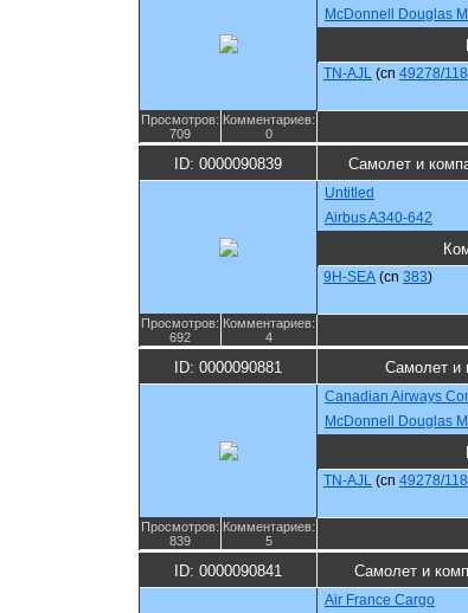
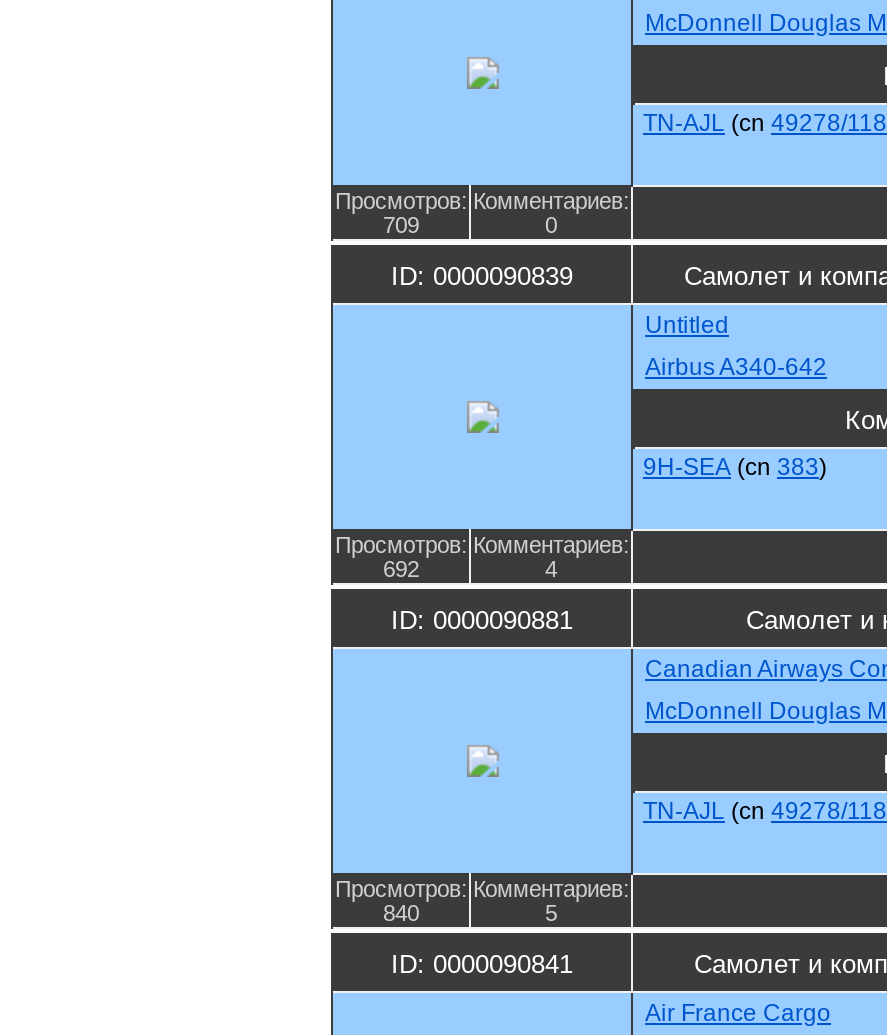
- 839
+ 840
